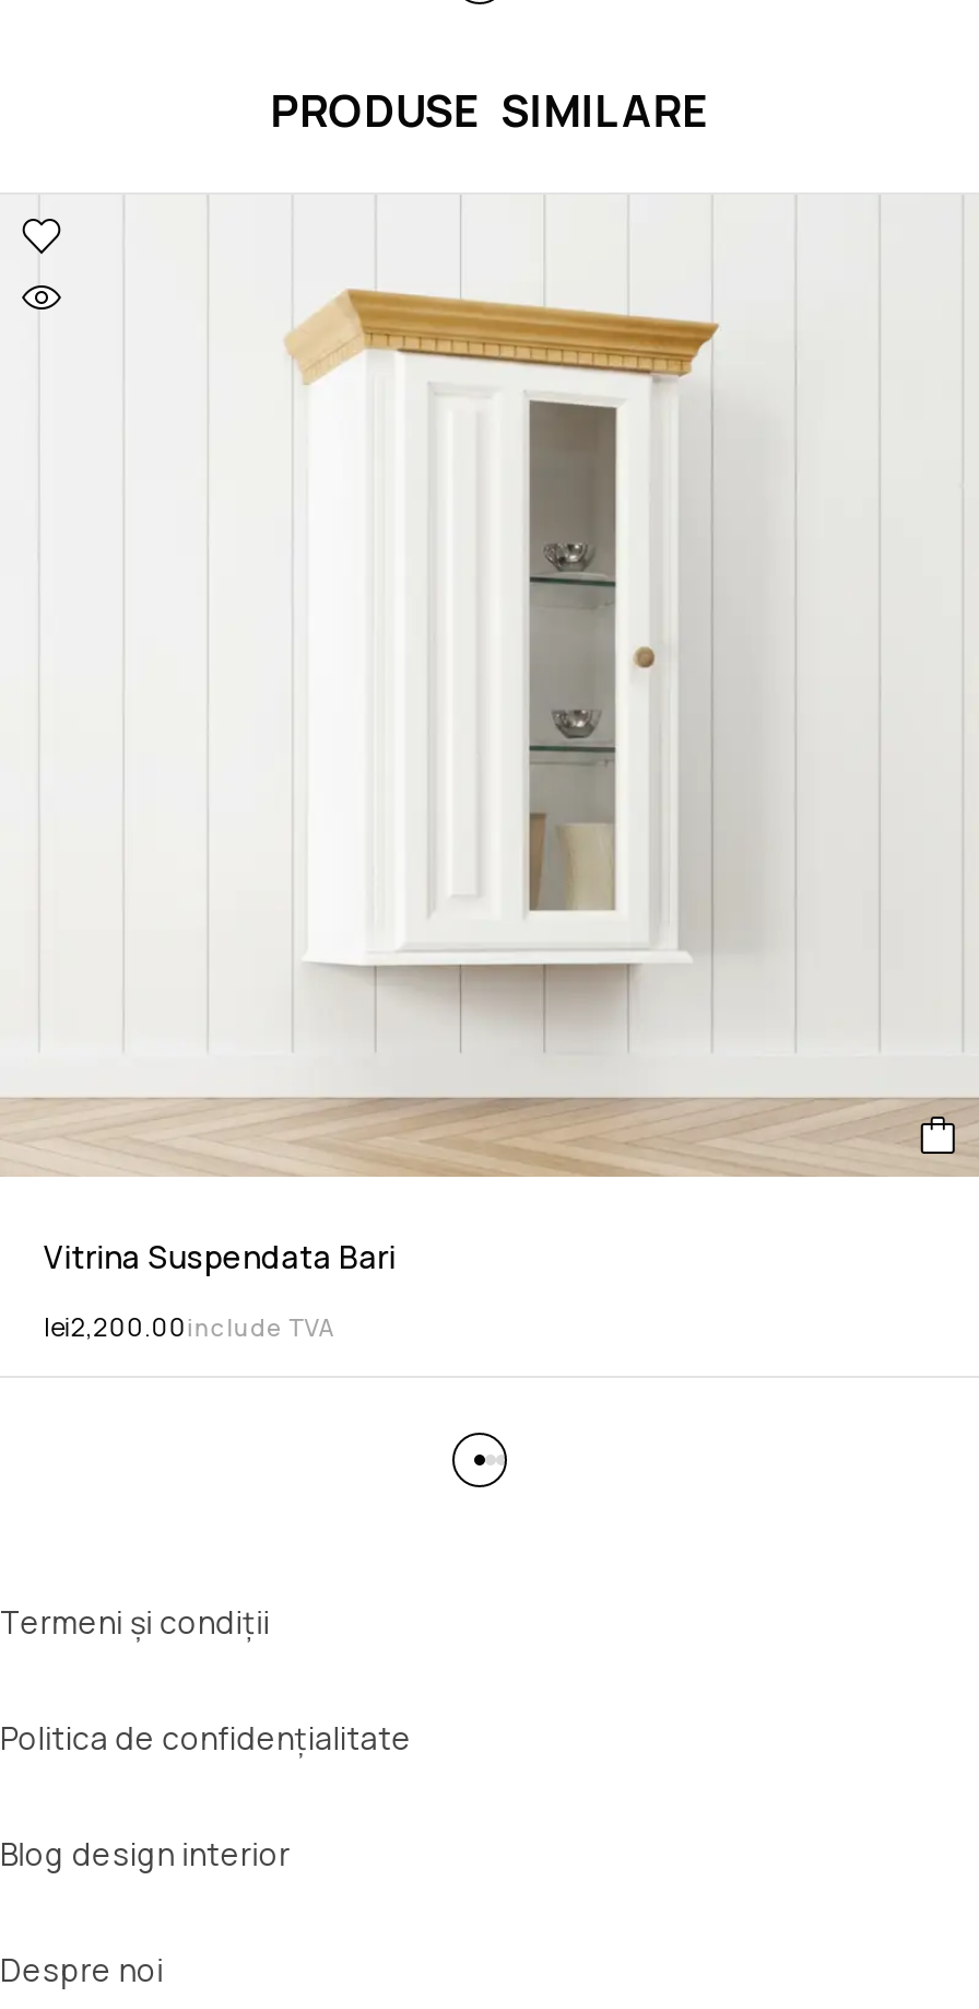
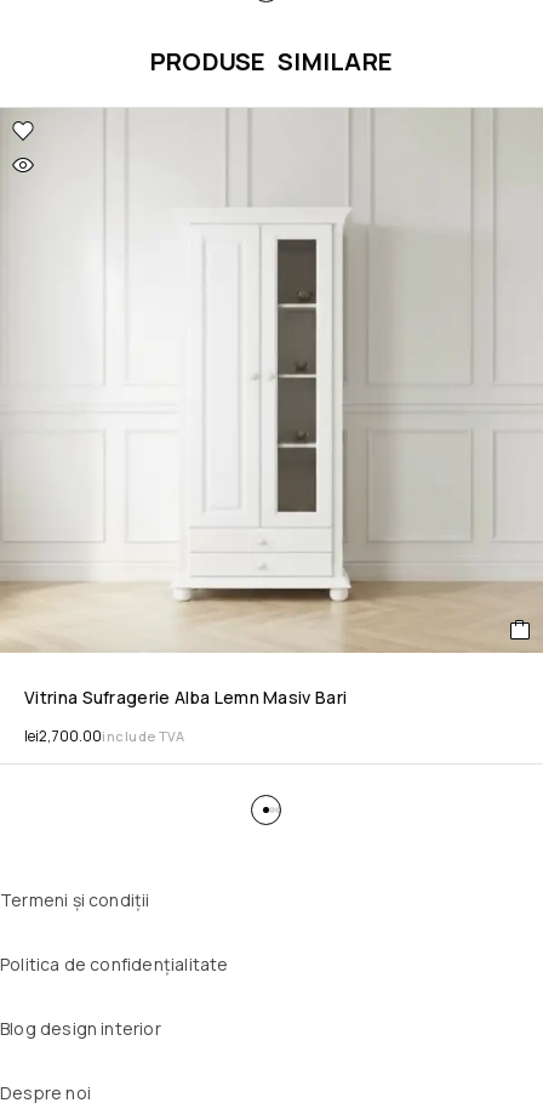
- [image]
- Vitrina Suspendata Bari
+ [image]
+ Vitrina Sufragerie Alba Lemn Masiv Bari

- lei2,200.00 include TVA
+ lei2,700.00 include TVA
